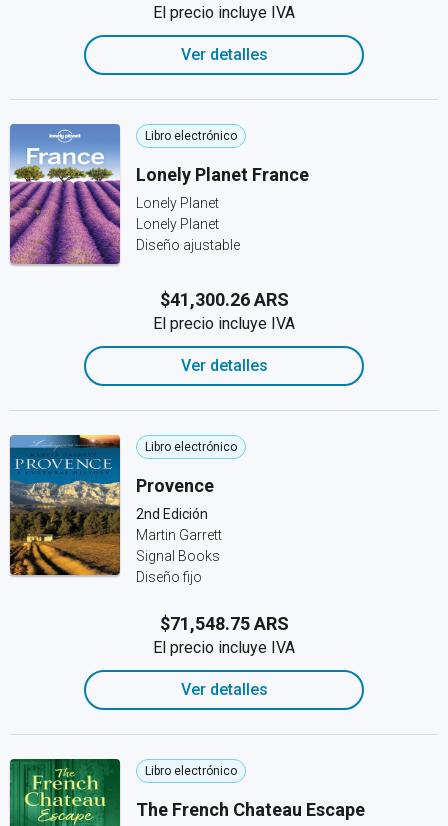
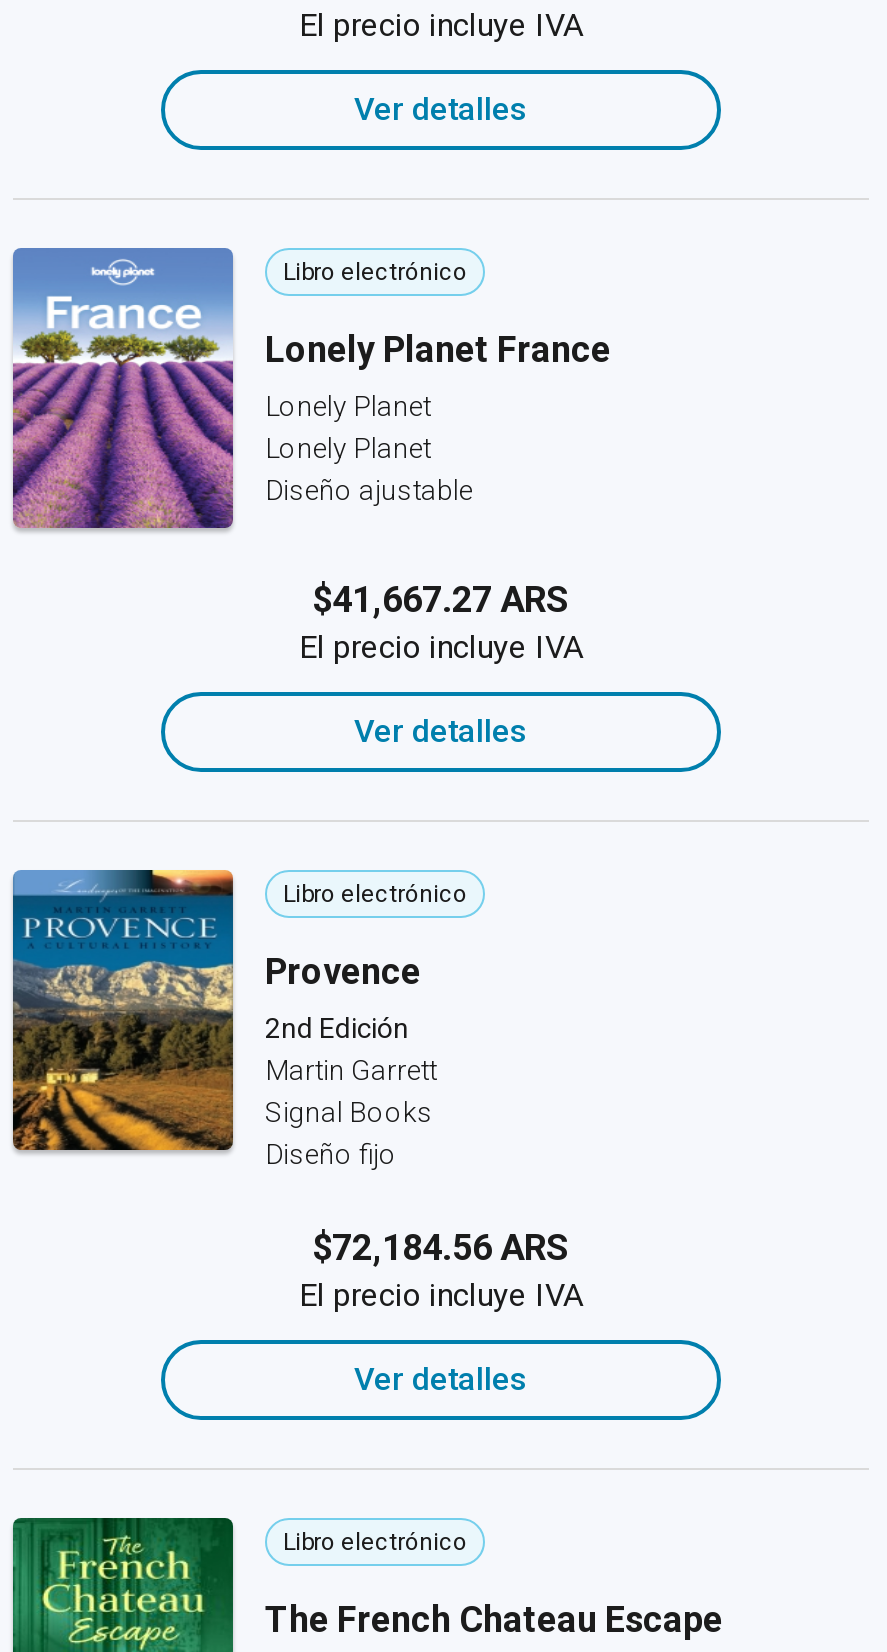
- $41,300.26 ARS
+ $41,667.27 ARS

- $71,548.75 ARS
+ $72,184.56 ARS
